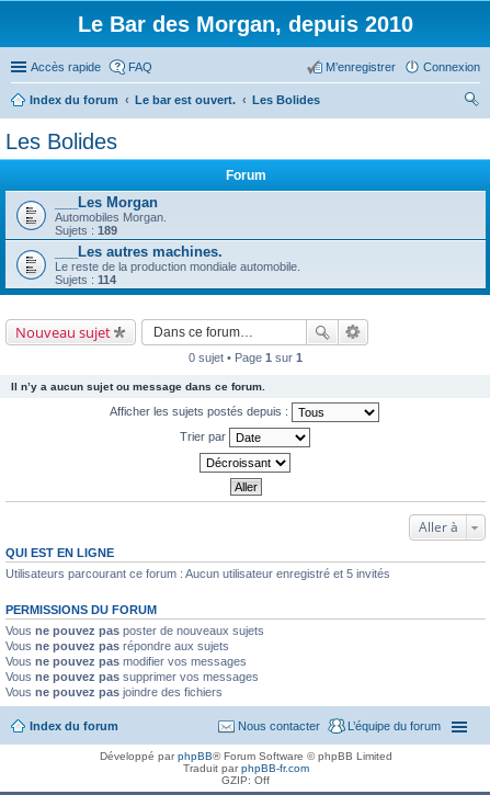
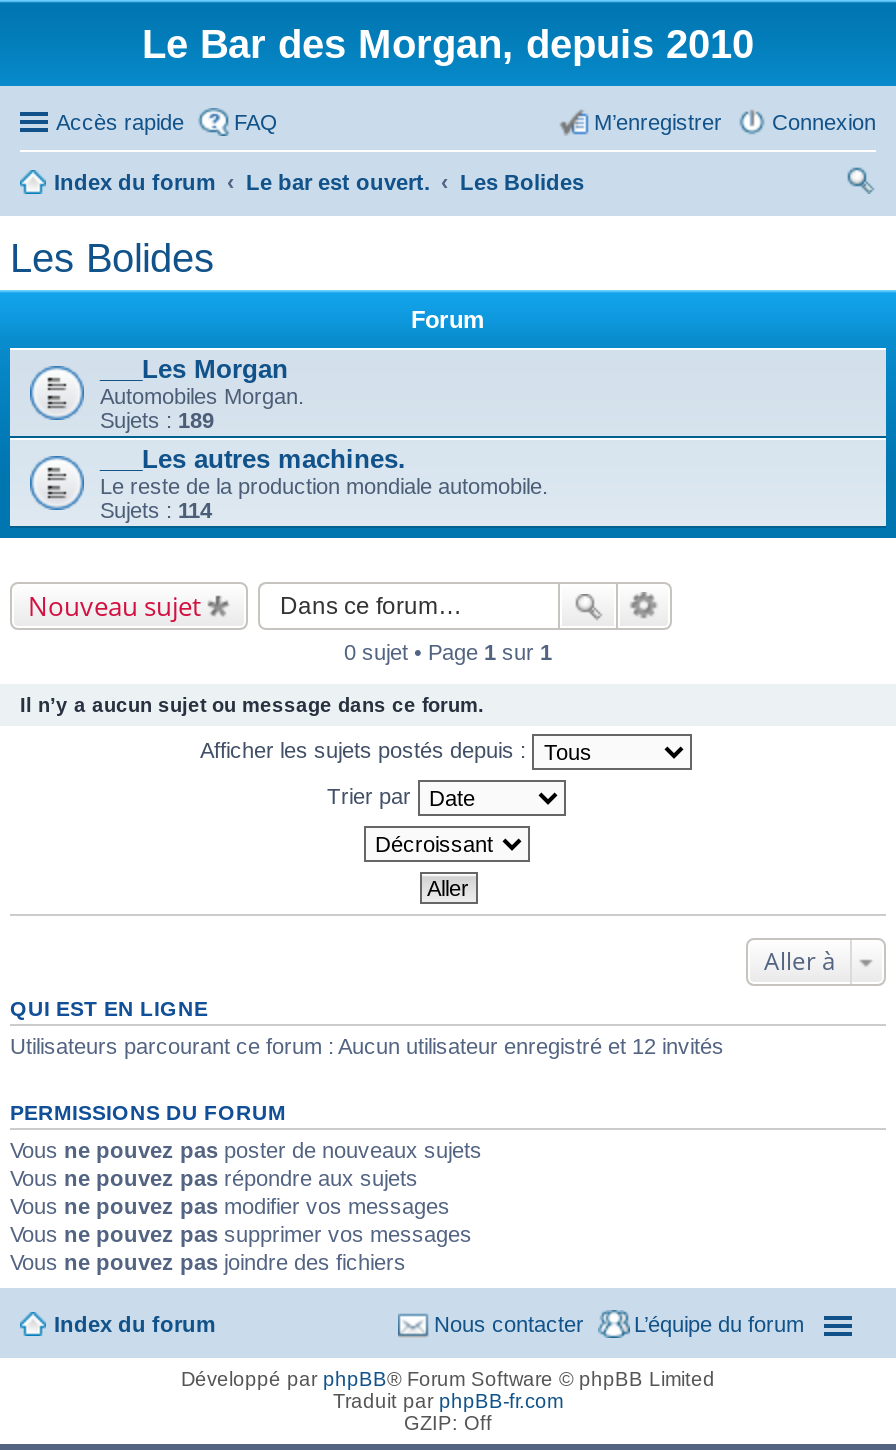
- Utilisateurs parcourant ce forum : Aucun utilisateur enregistré et 5 invités
+ Utilisateurs parcourant ce forum : Aucun utilisateur enregistré et 12 invités
